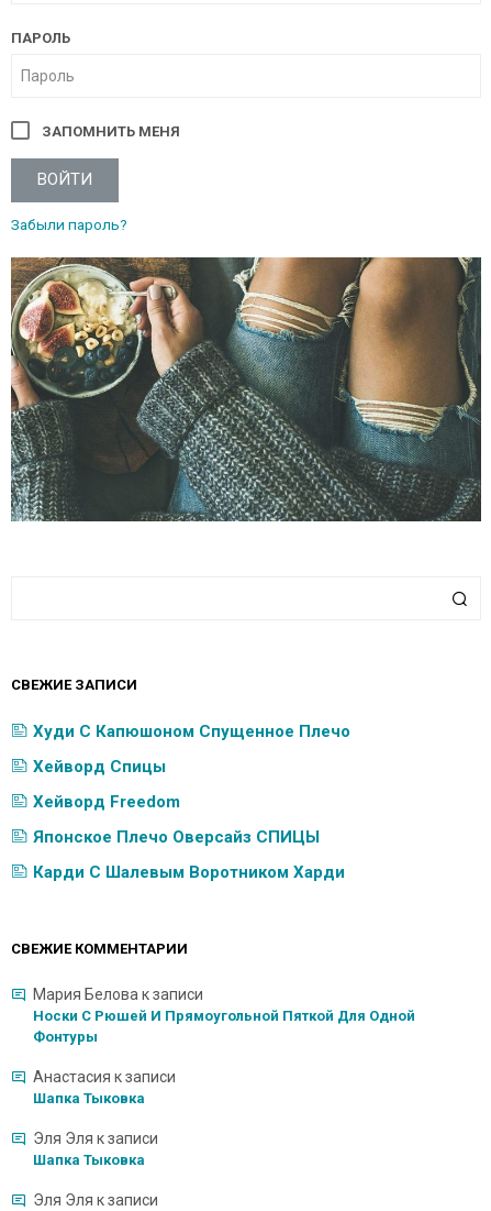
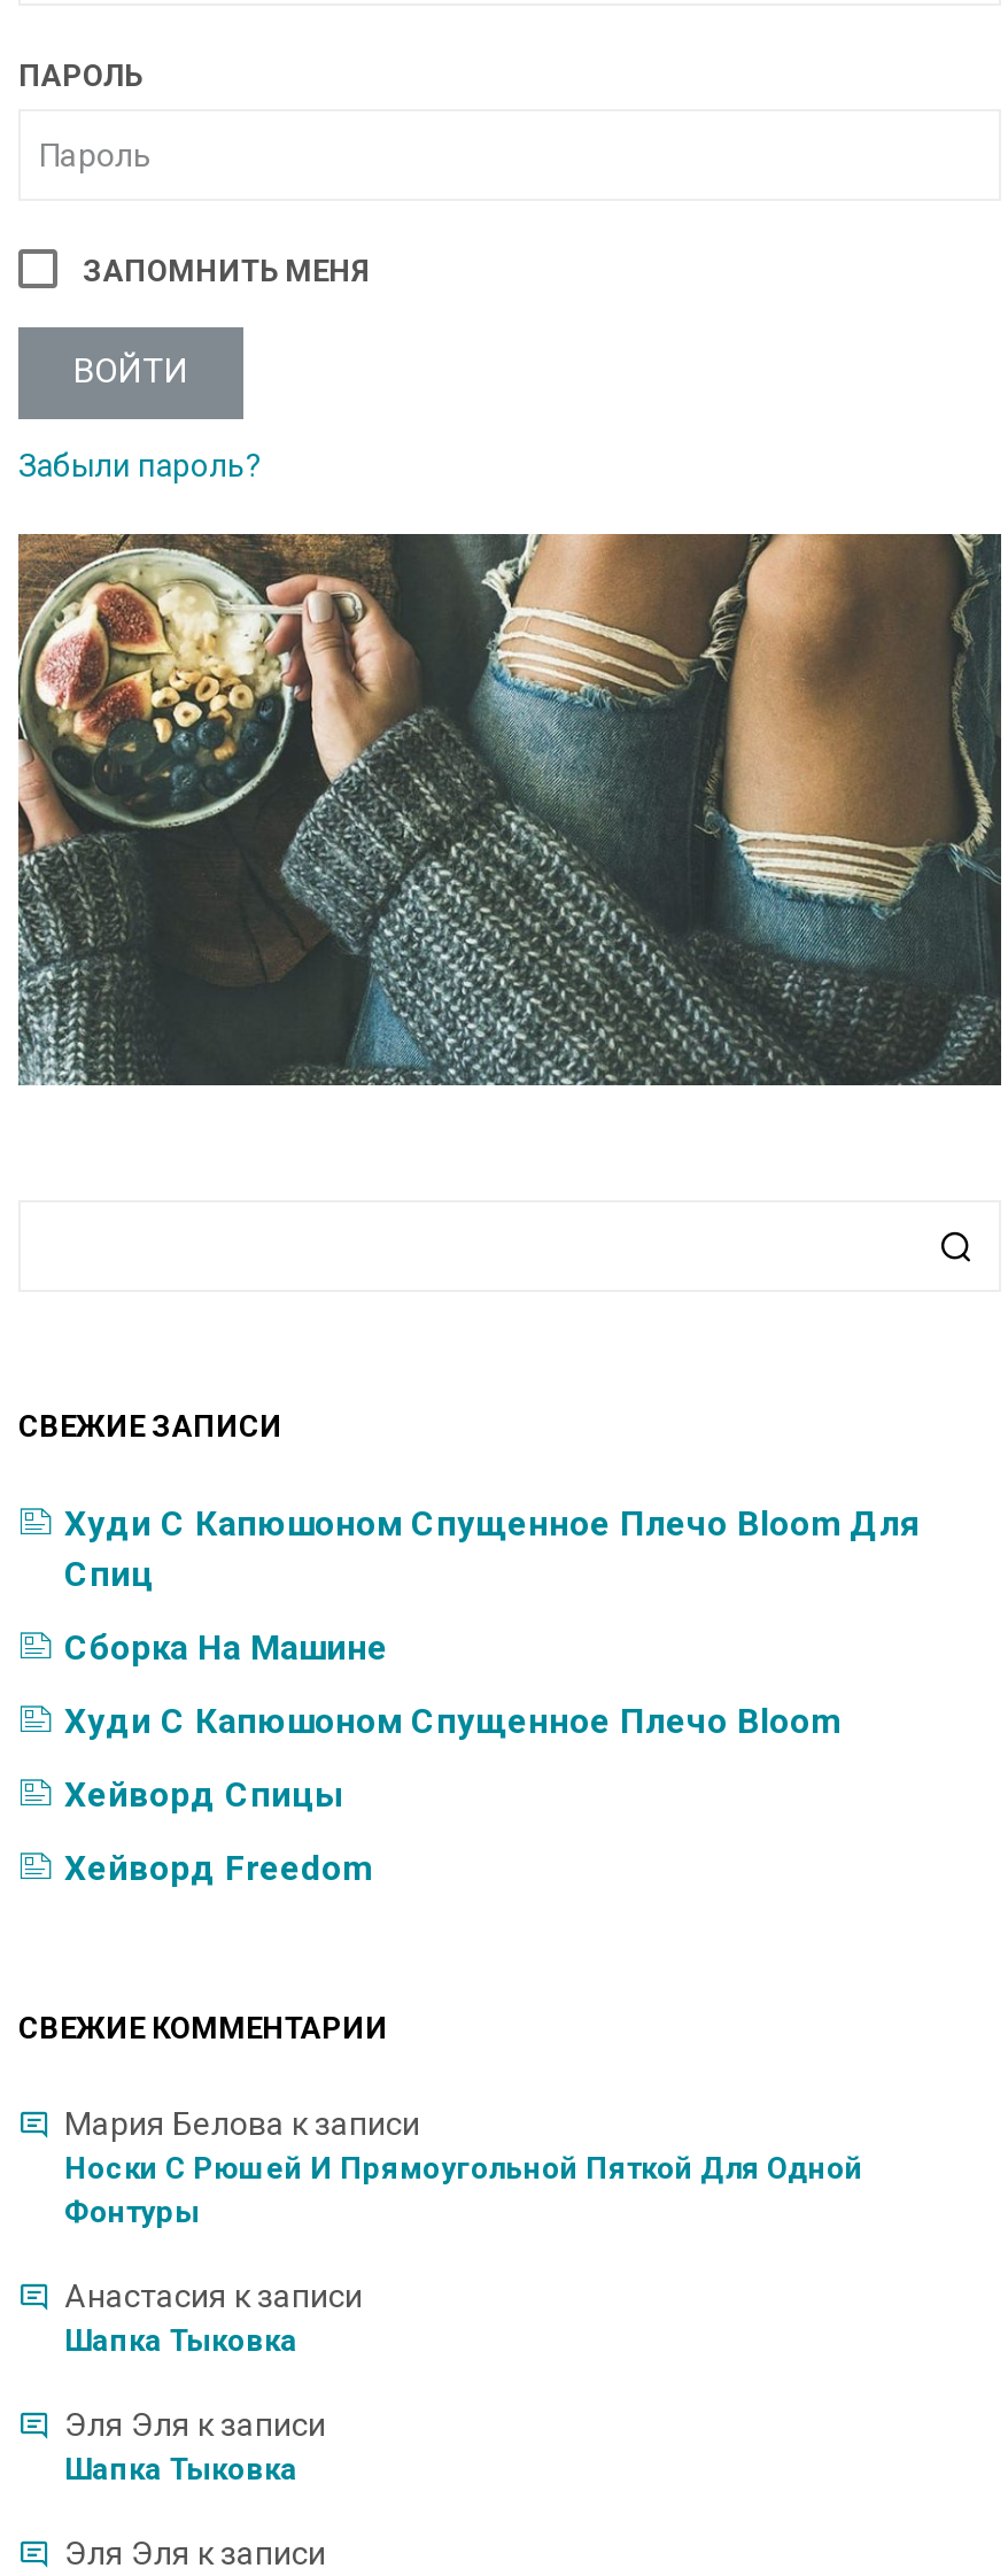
- Худи С Капюшоном Спущенное Плечо
+ Худи С Капюшоном Спущенное Плечо Bloom Для
+ Спиц
+ Сборка На Машине
+ Худи С Капюшоном Спущенное Плечо Bloom

moved down: Хейворд Спицы | Хейворд Freedom

- Японское Плечо Оверсайз СПИЦЫ
- Карди С Шалевым Воротником Харди
